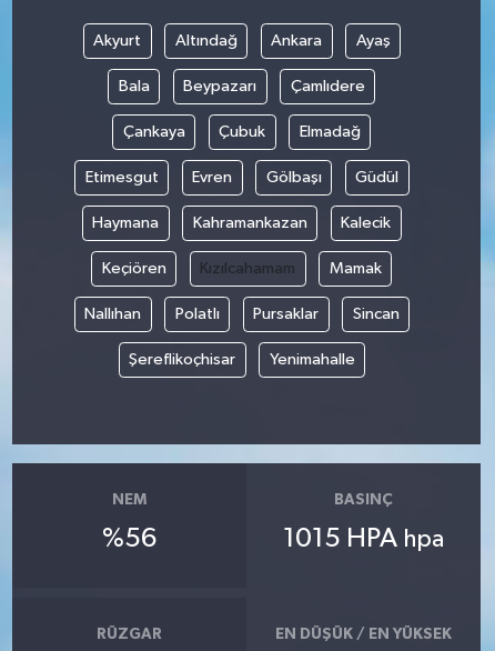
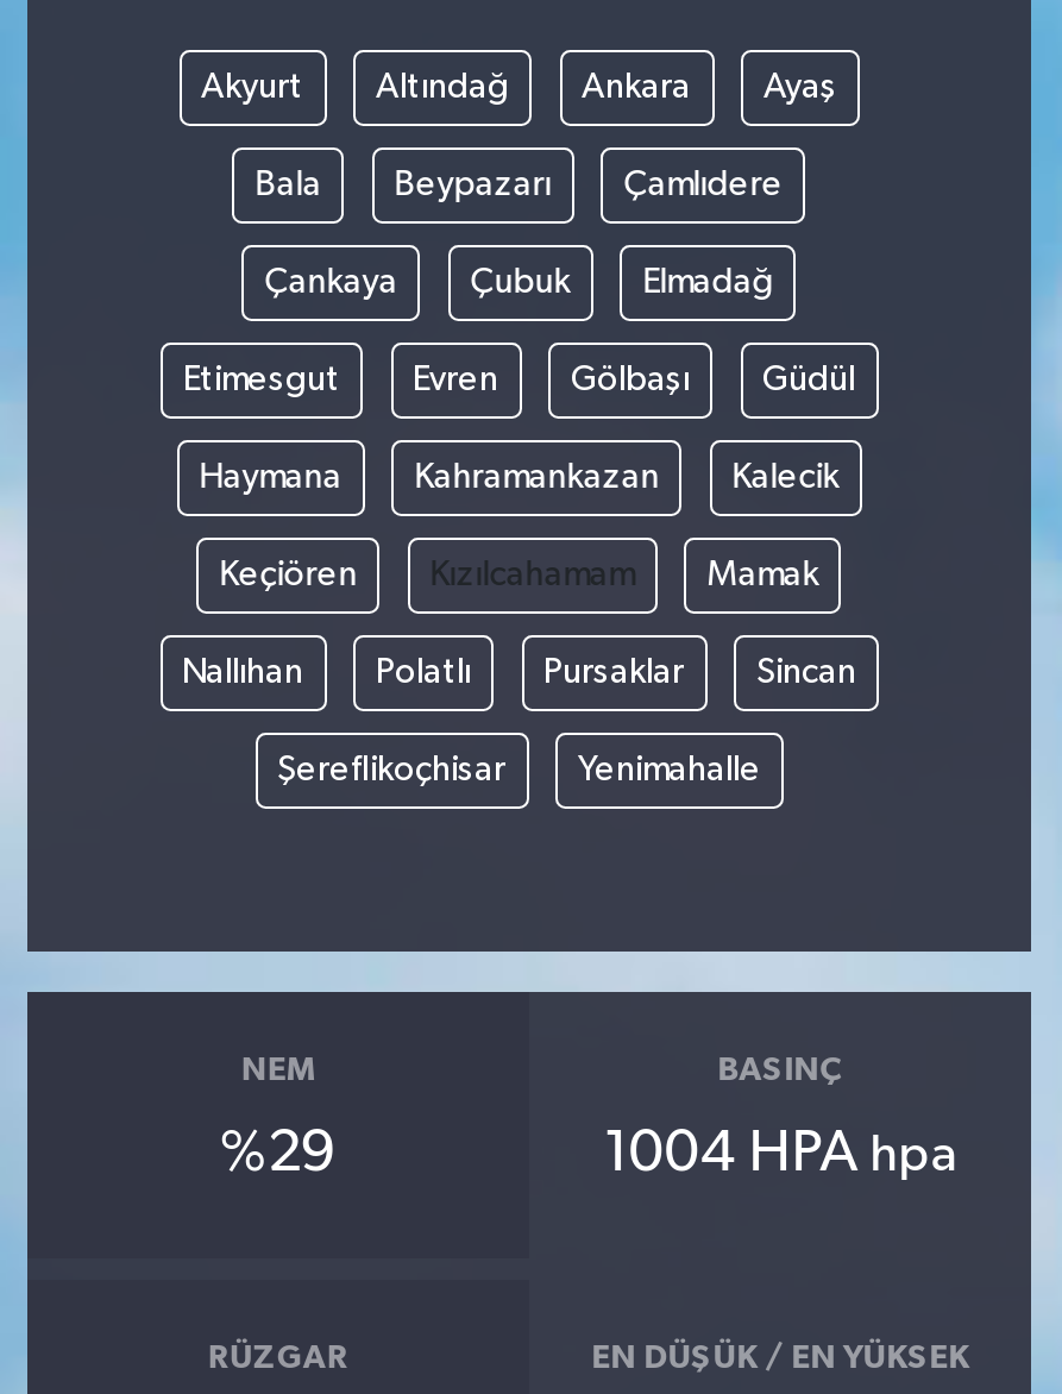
- %56
+ %29

- 1015 HPA hpa
+ 1004 HPA hpa
